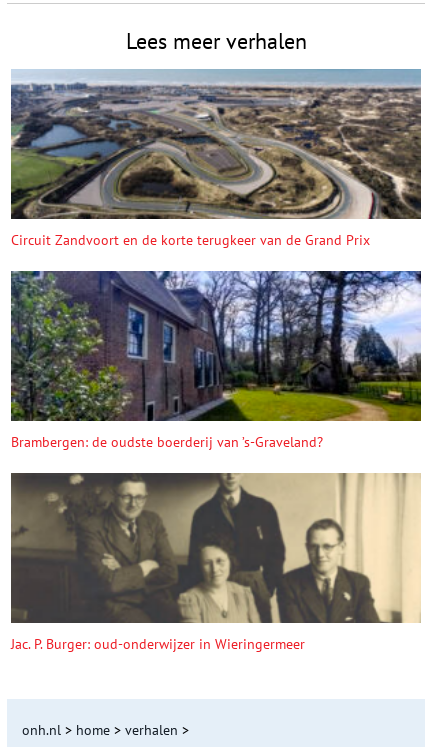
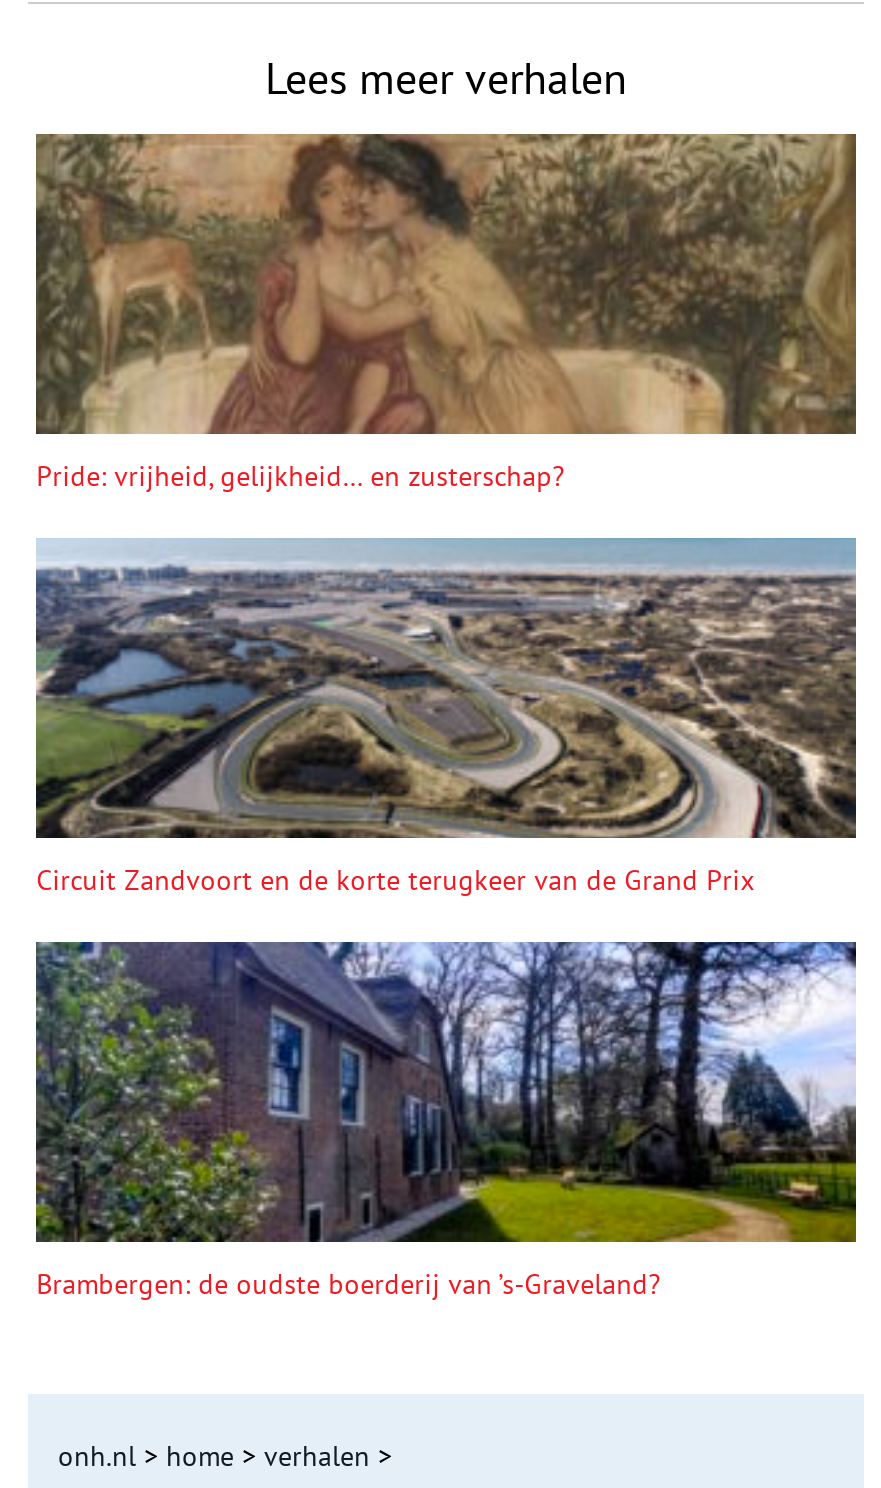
+ [image]
+ Pride: vrijheid, gelijkheid… en zusterschap?

moved down: [image] | Circuit Zandvoort en de korte terugkeer van de Grand Prix | Brambergen: de oudste boerderij van ’s-Graveland?

- [image]
- Jac. P. Burger: oud-onderwijzer in Wieringermeer
